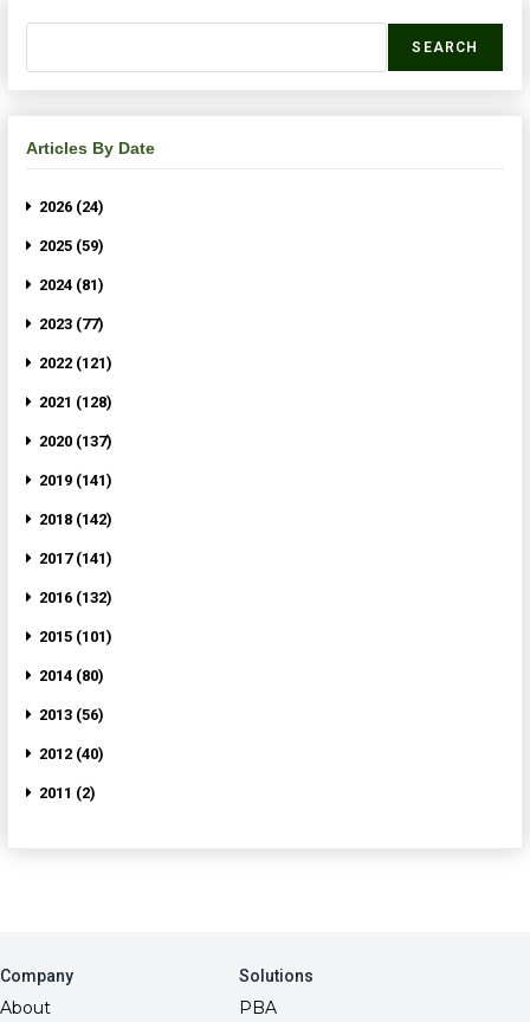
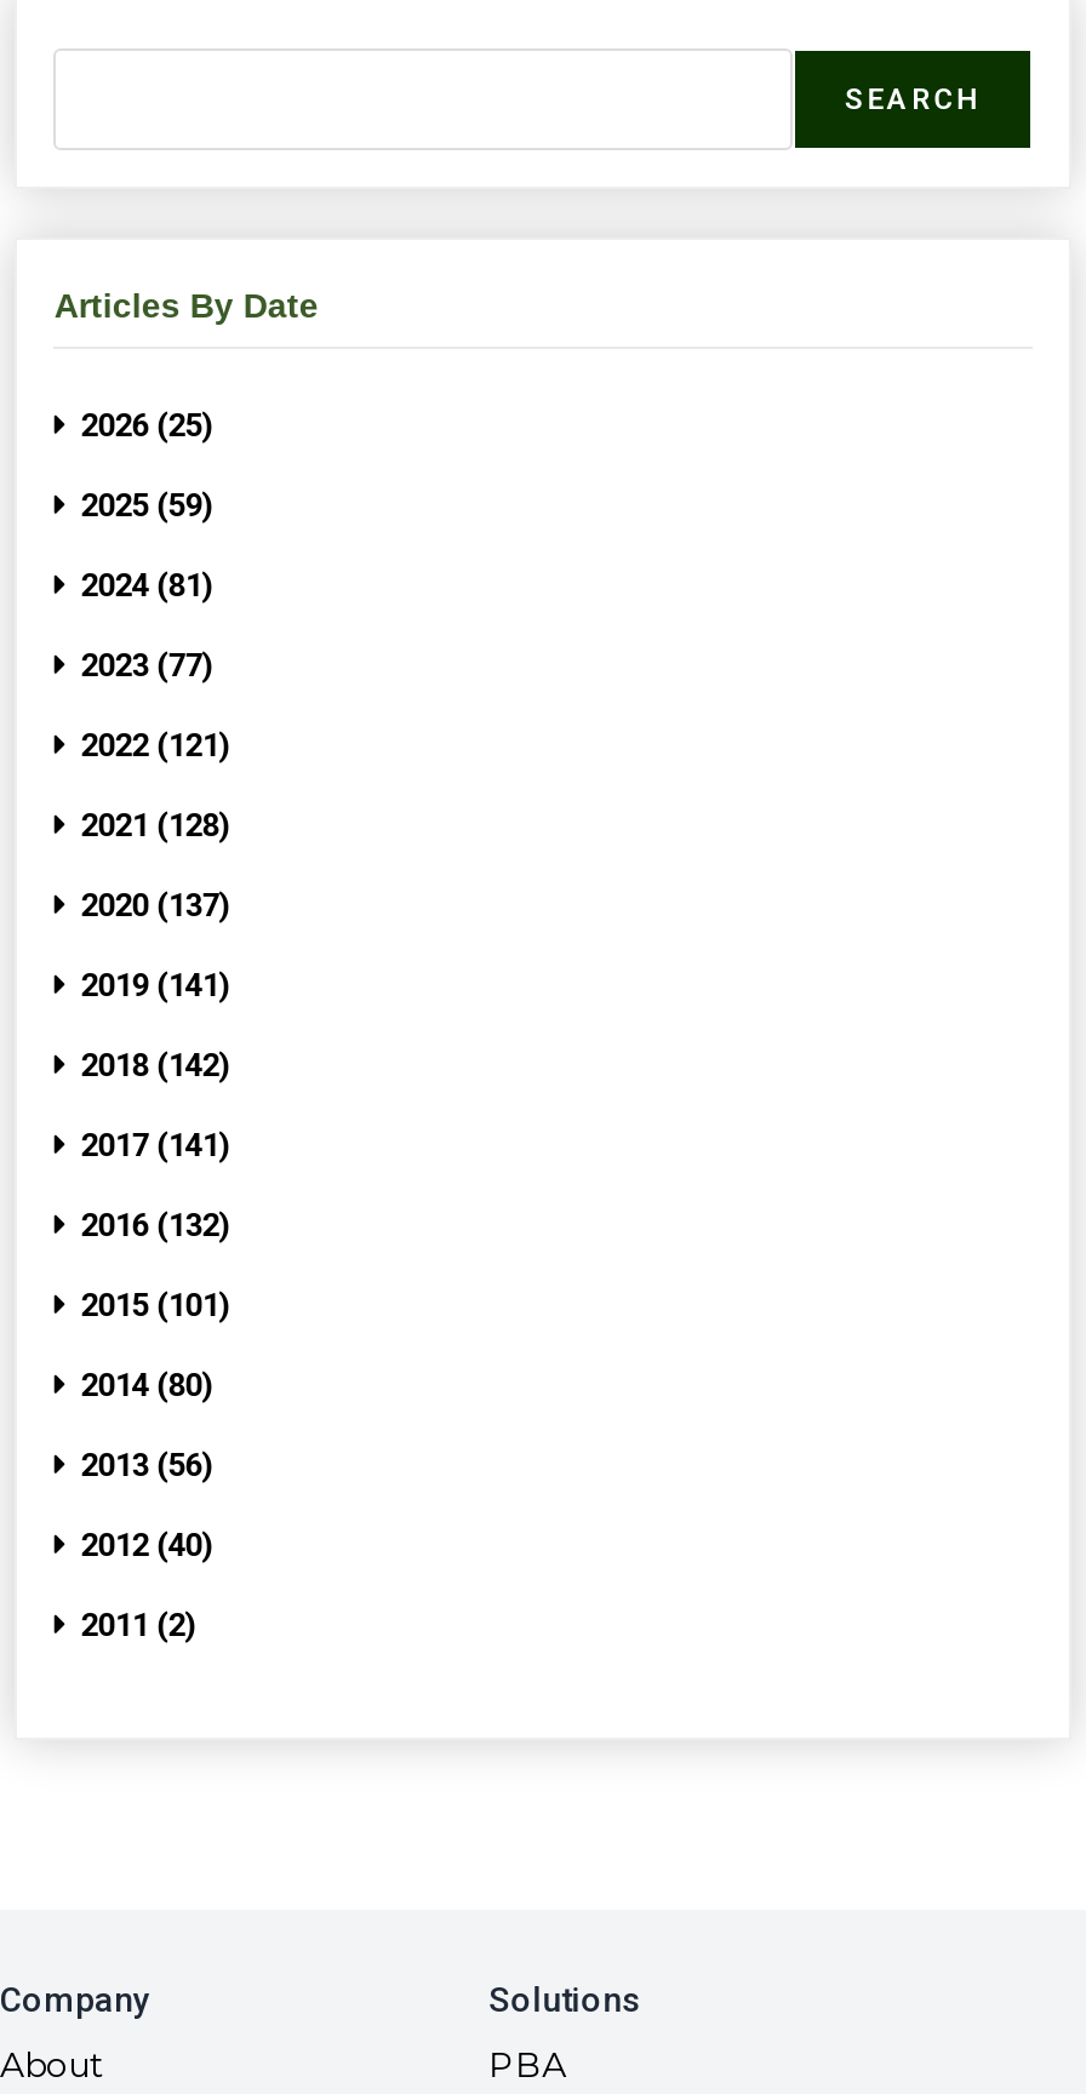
- 2026 (24)
+ 2026 (25)
